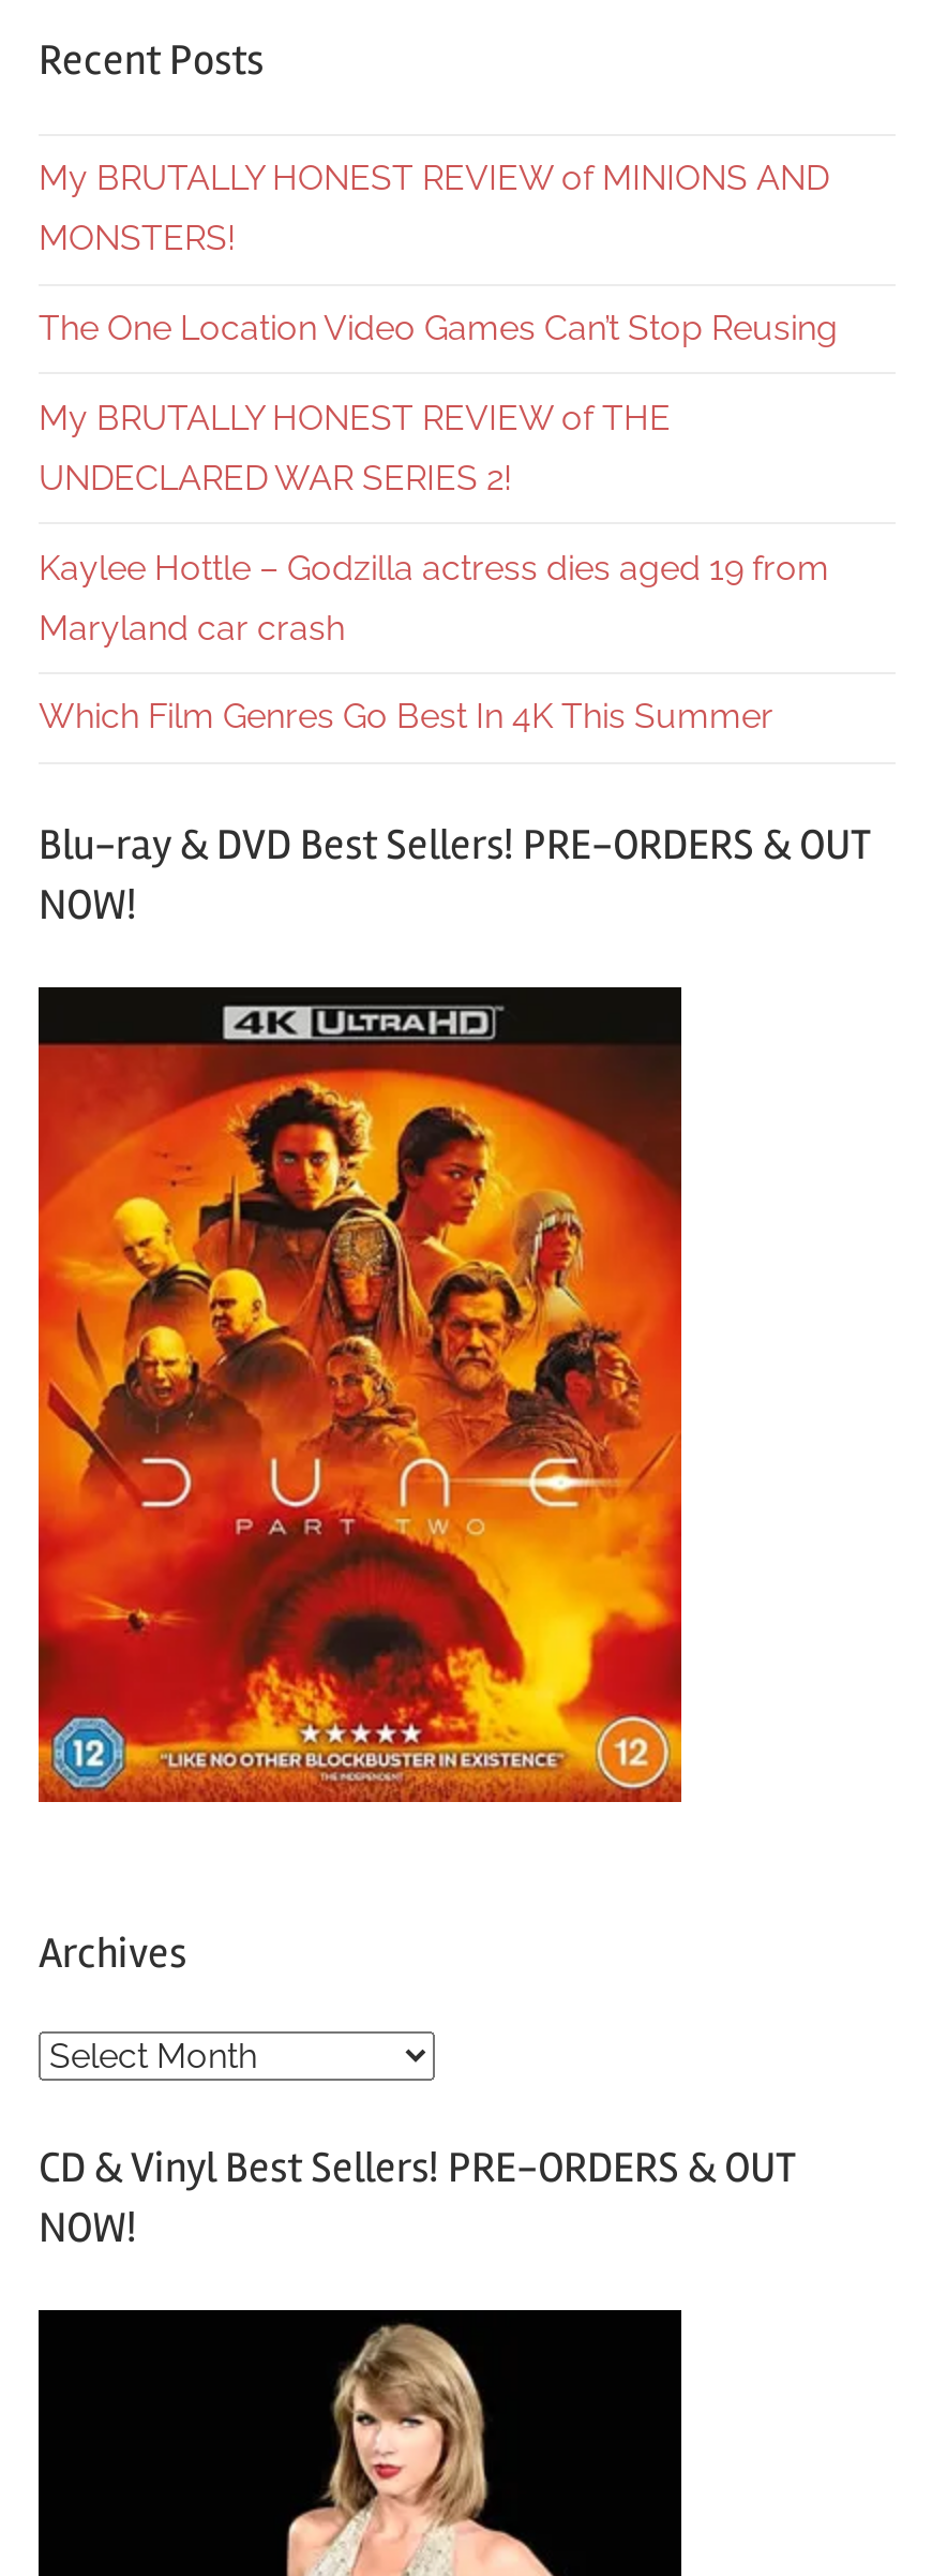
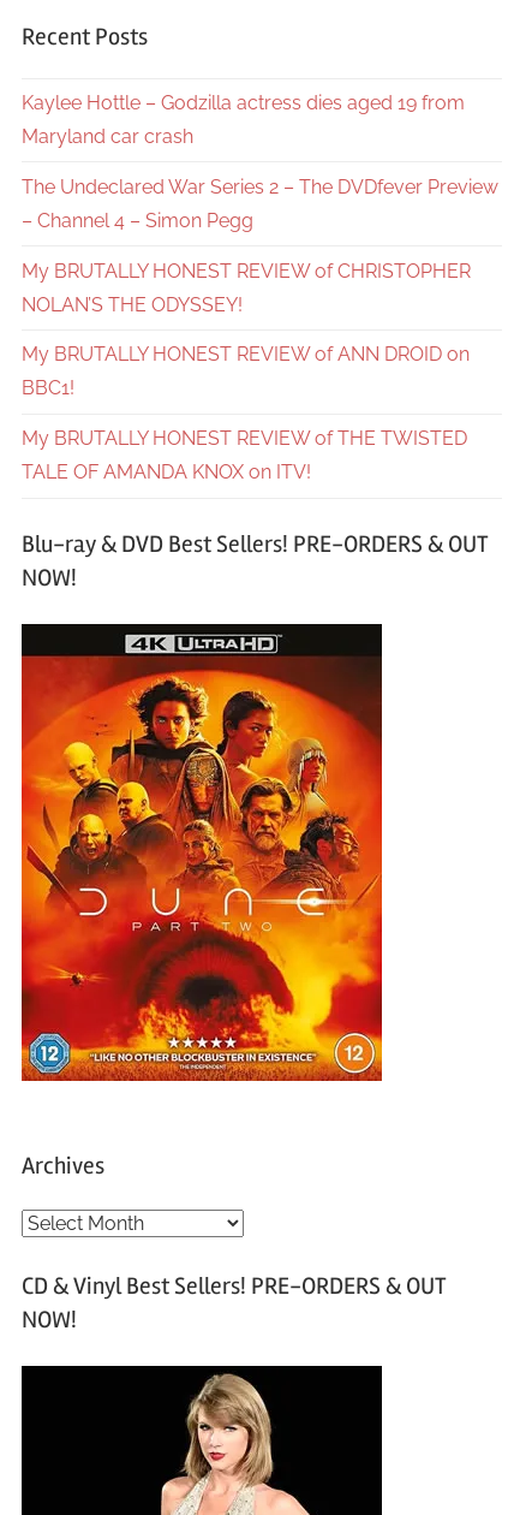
- My BRUTALLY HONEST REVIEW of MINIONS AND
- MONSTERS!
- The One Location Video Games Can’t Stop Reusing
- My BRUTALLY HONEST REVIEW of THE
- UNDECLARED WAR SERIES 2!

moved up: Kaylee Hottle – Godzilla actress dies aged 19 from | Maryland car crash

- Which Film Genres Go Best In 4K This Summer
+ The Undeclared War Series 2 – The DVDfever Preview
+ – Channel 4 – Simon Pegg
+ My BRUTALLY HONEST REVIEW of CHRISTOPHER
+ NOLAN’S THE ODYSSEY!
+ My BRUTALLY HONEST REVIEW of ANN DROID on
+ BBC1!
+ My BRUTALLY HONEST REVIEW of THE TWISTED
+ TALE OF AMANDA KNOX on ITV!
